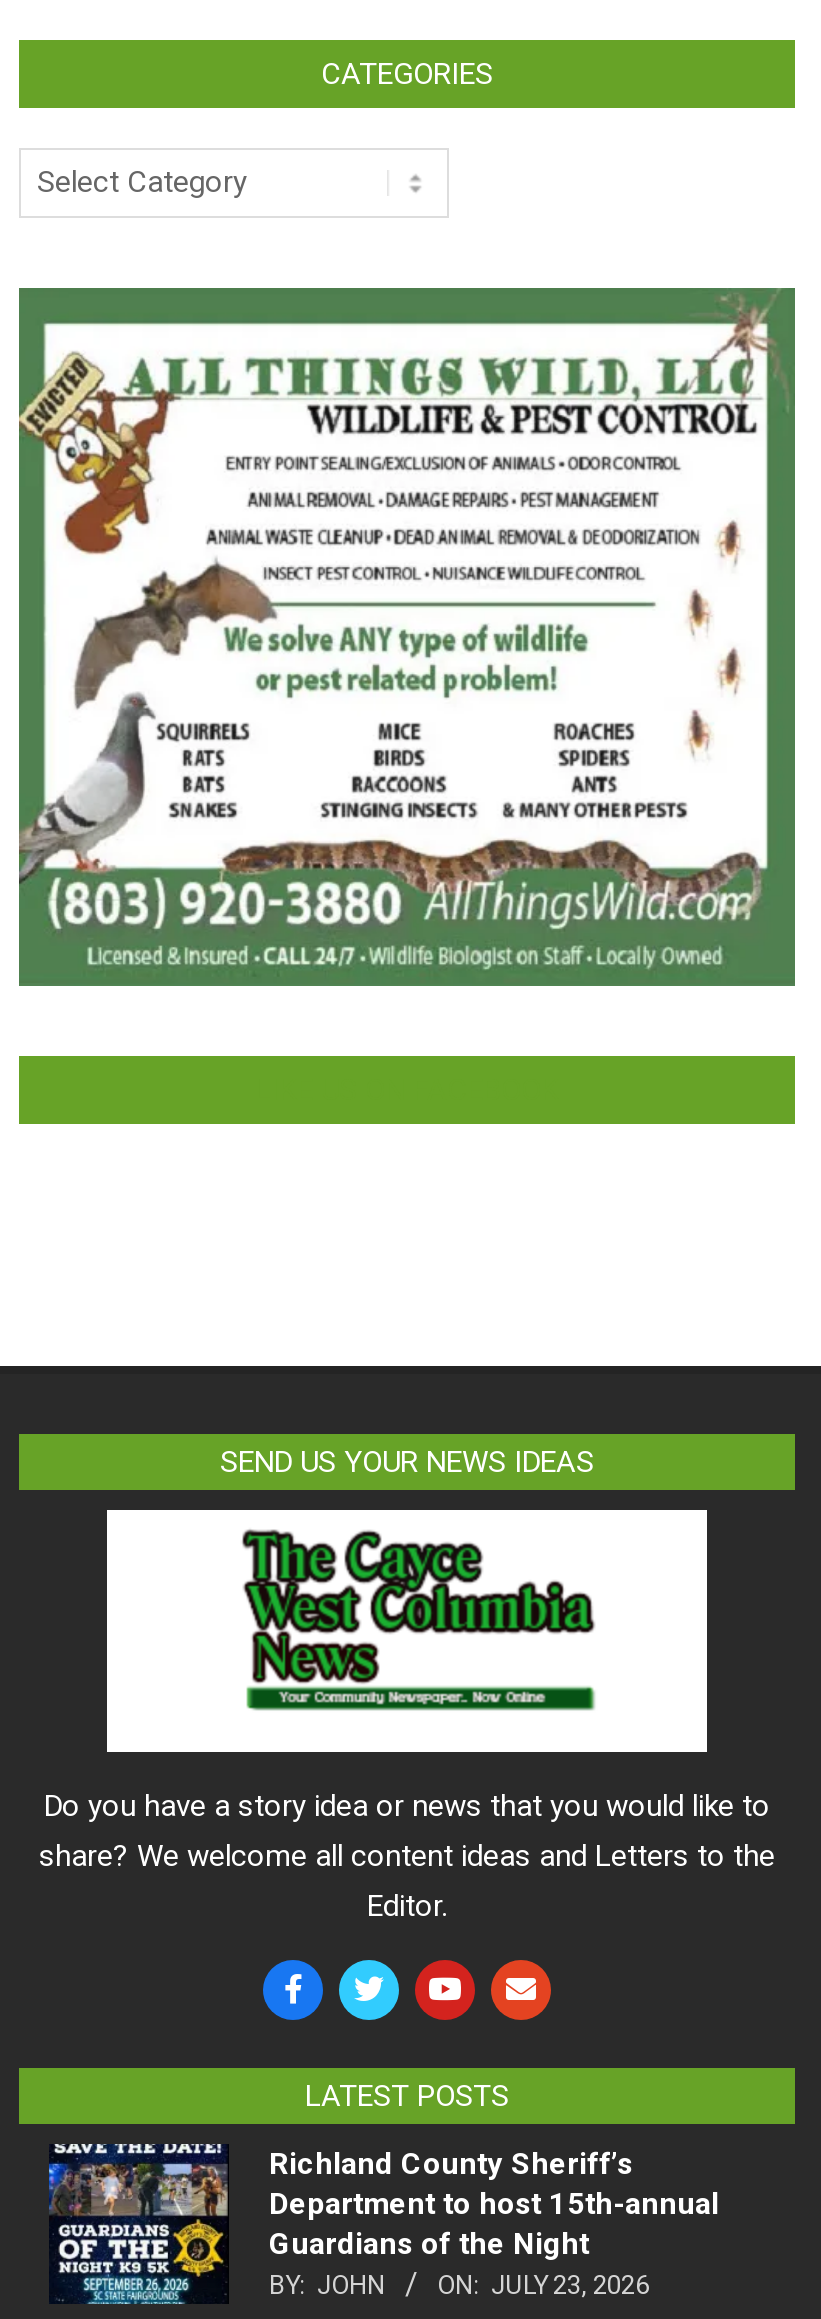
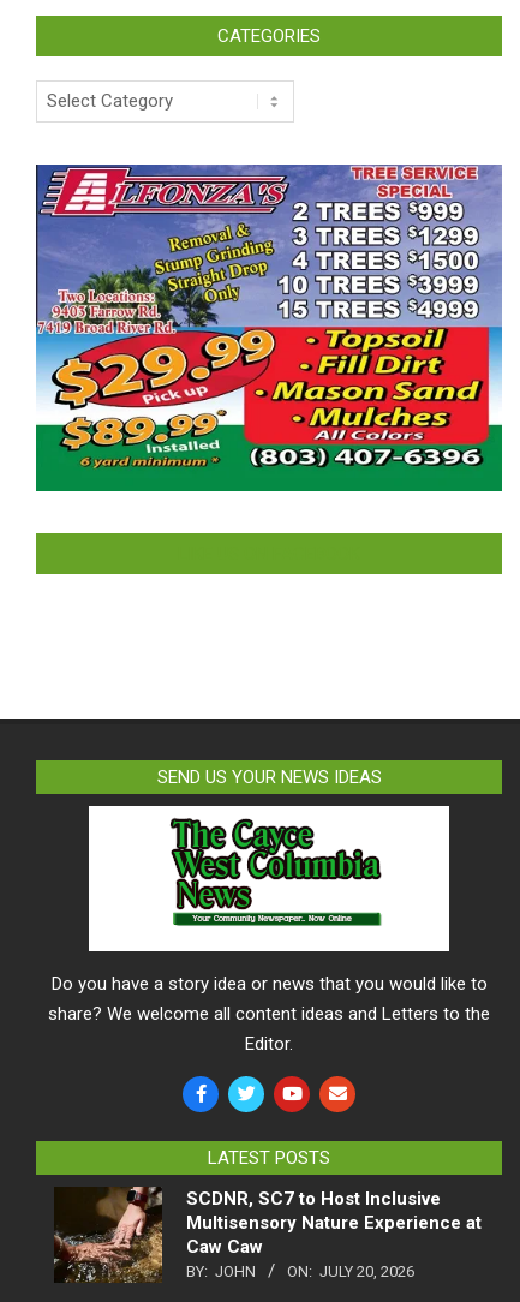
- [image]
+ [image]

- [image]
- Richland County Sheriff’s
- Department to host 15th-annual
- Guardians of the Night
+ [image]
+ SCDNR, SC7 to Host Inclusive
+ Multisensory Nature Experience at
+ Caw Caw

- BY: JOHN ON: JULY 23, 2026
+ BY: JOHN ON: JULY 20, 2026
